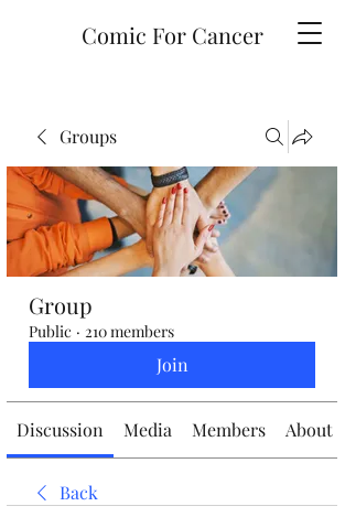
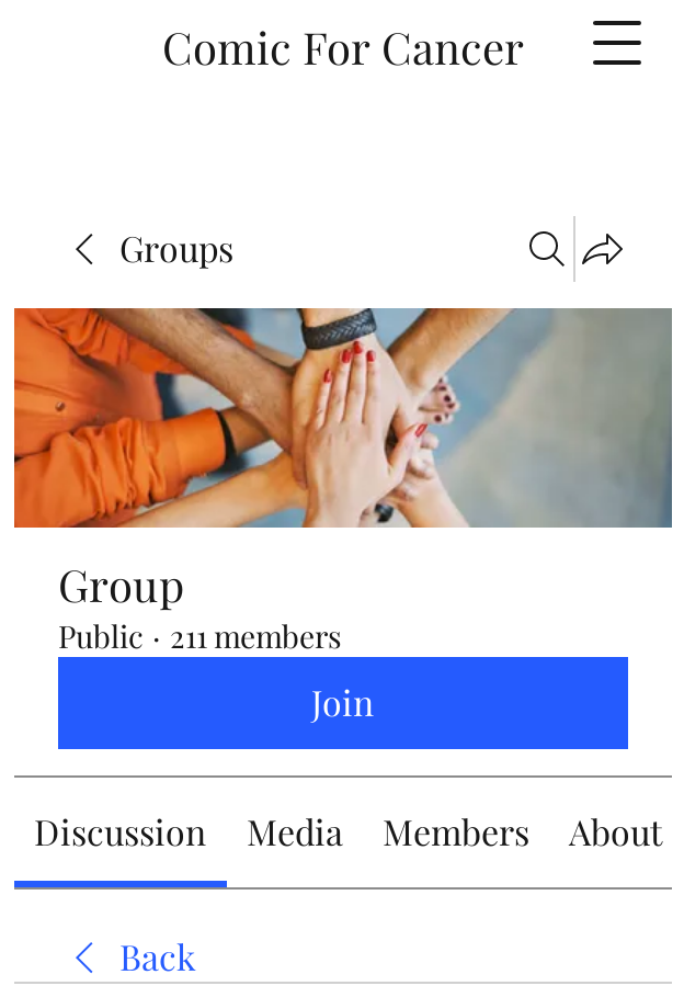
- Public · 210 members
+ Public · 211 members
